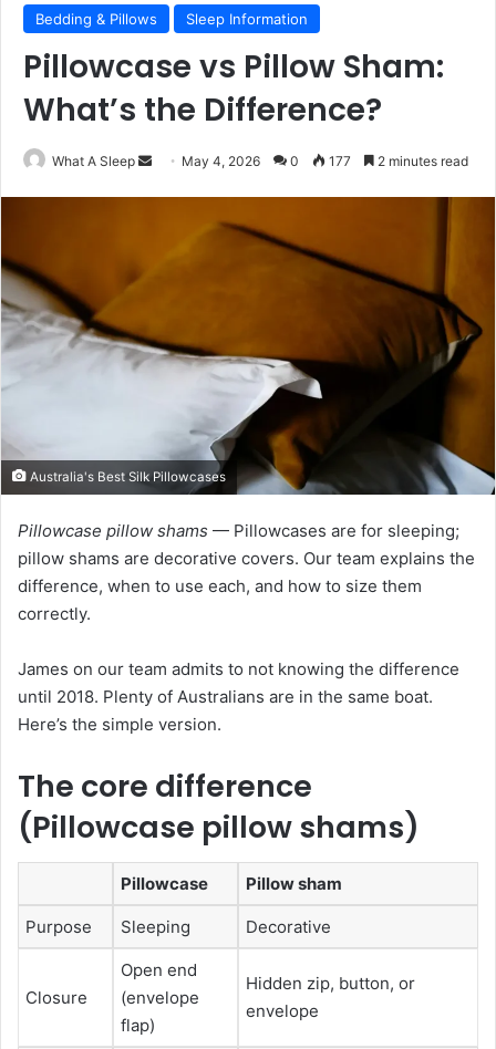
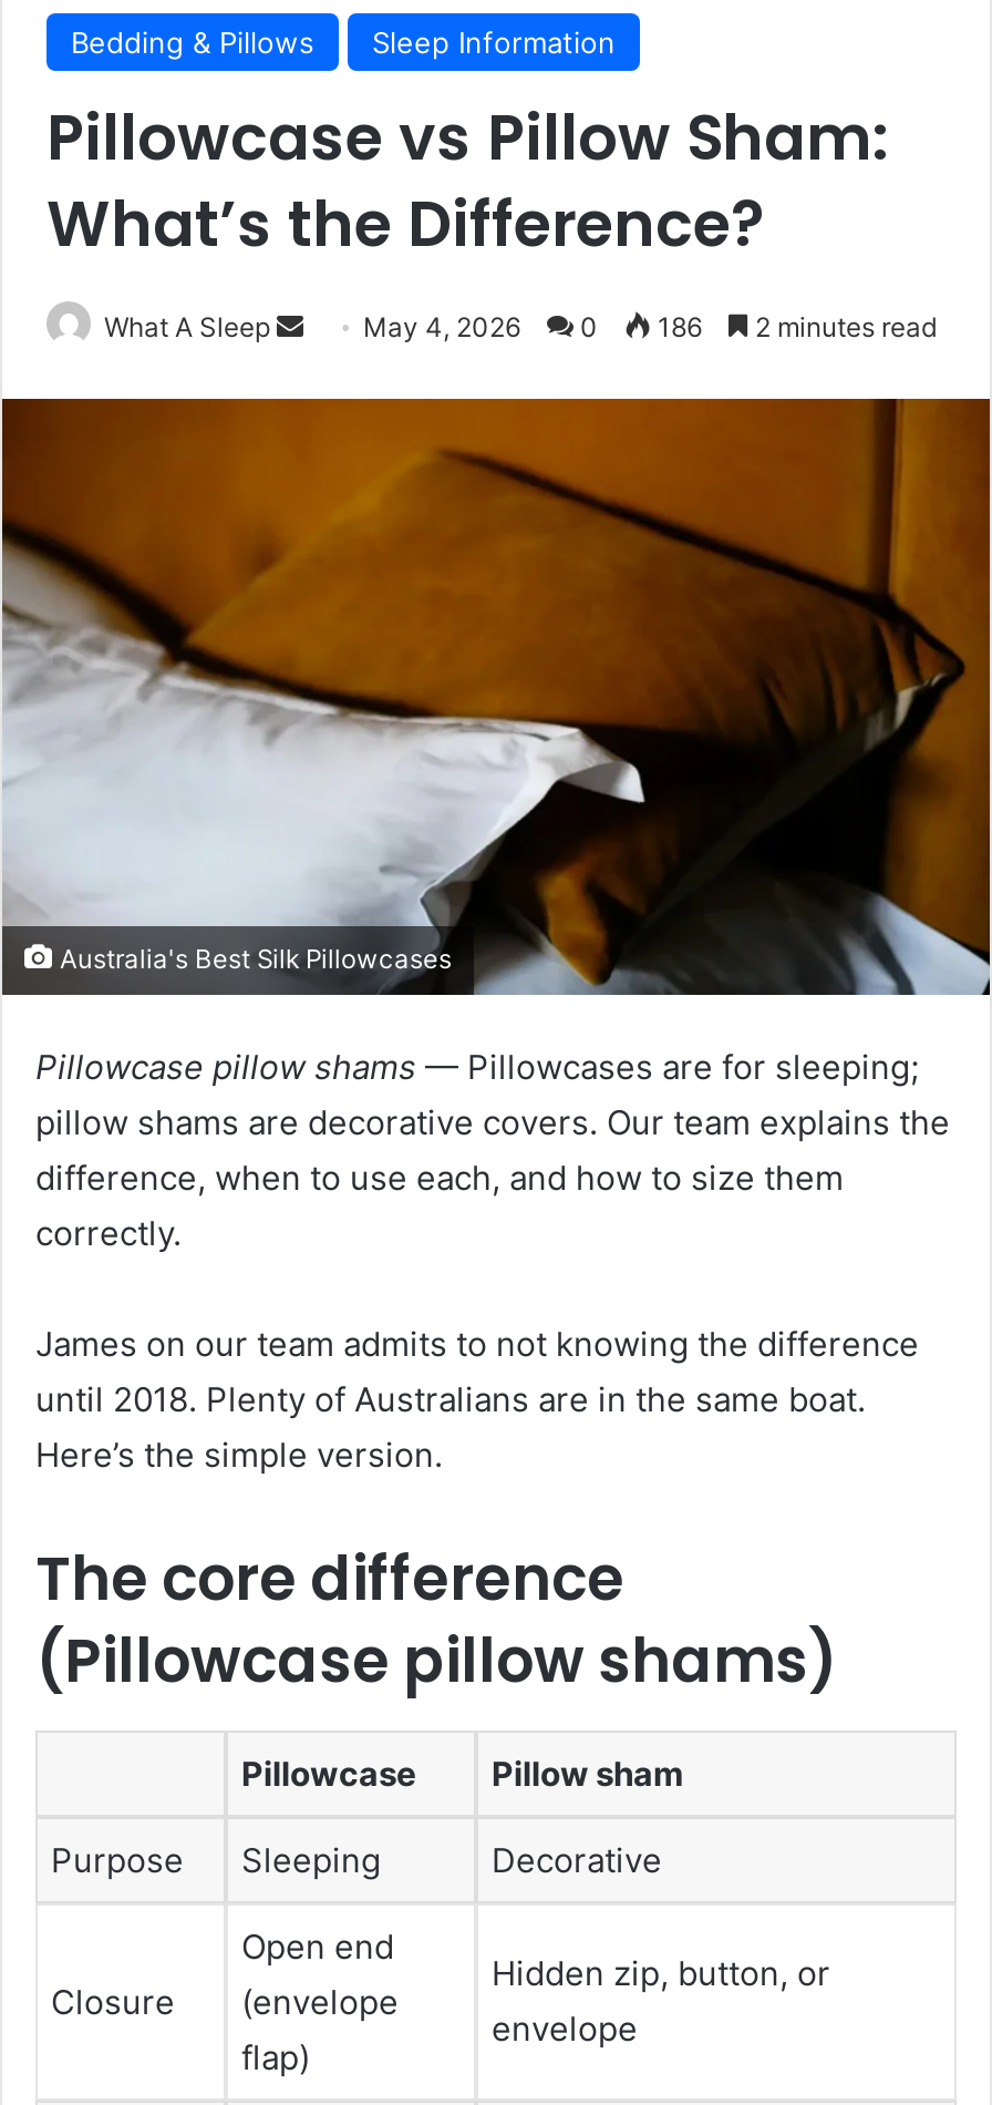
- May 4, 2026 0 177 2 minutes read
+ May 4, 2026 0 186 2 minutes read
